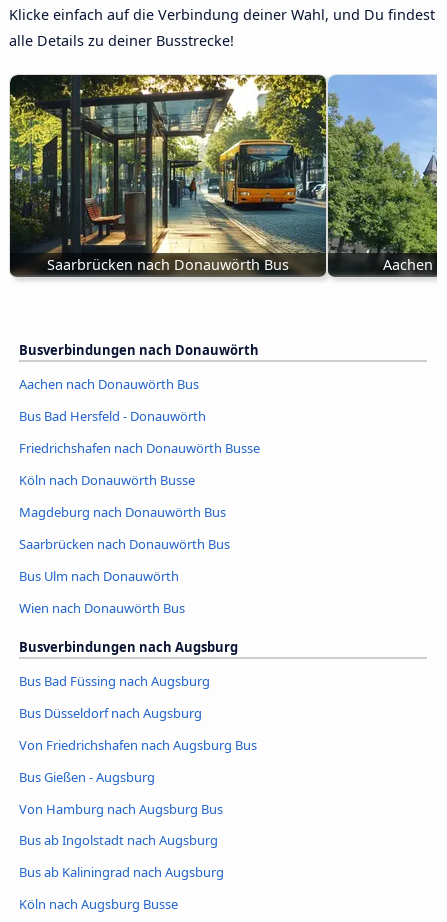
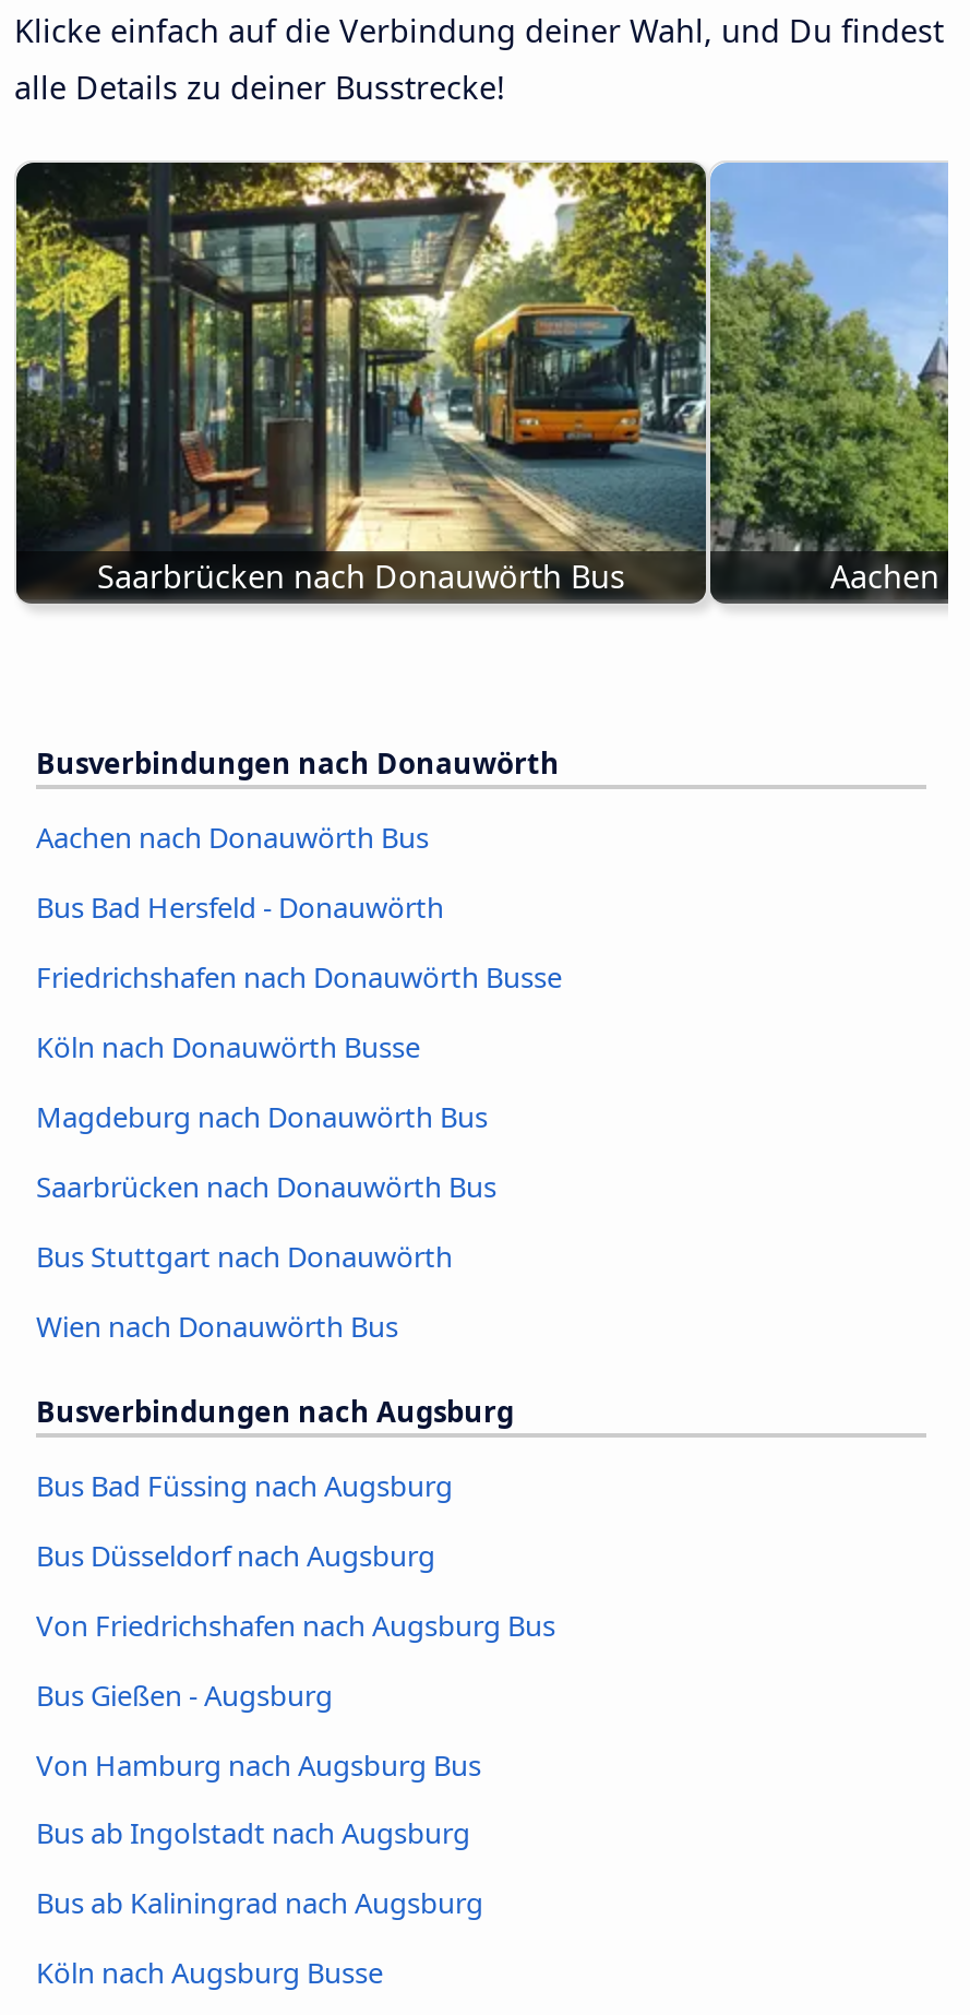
- Bus Ulm nach Donauwörth
+ Bus Stuttgart nach Donauwörth
